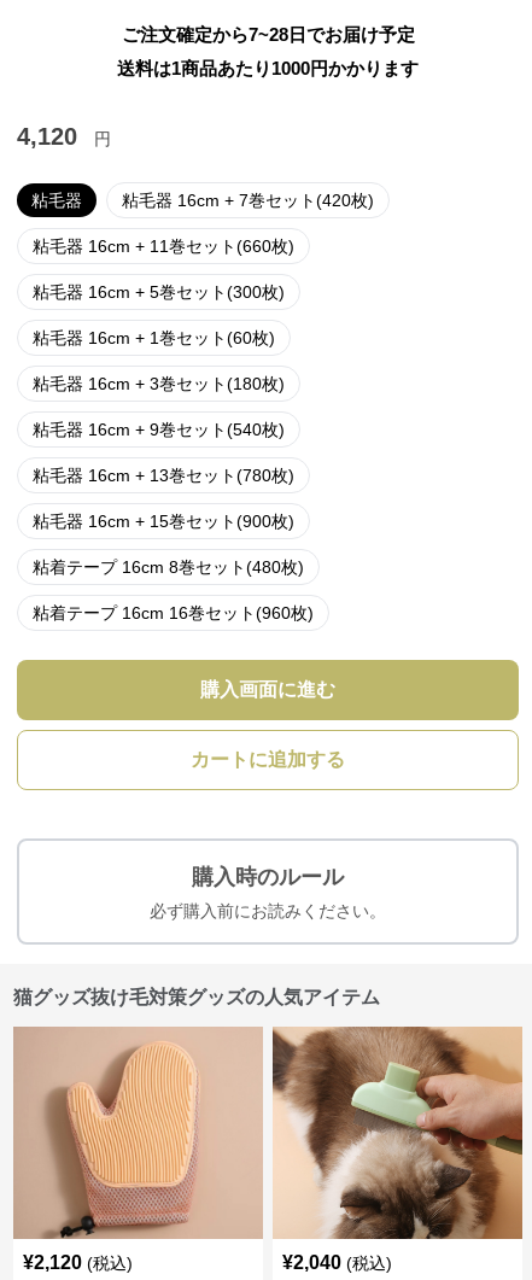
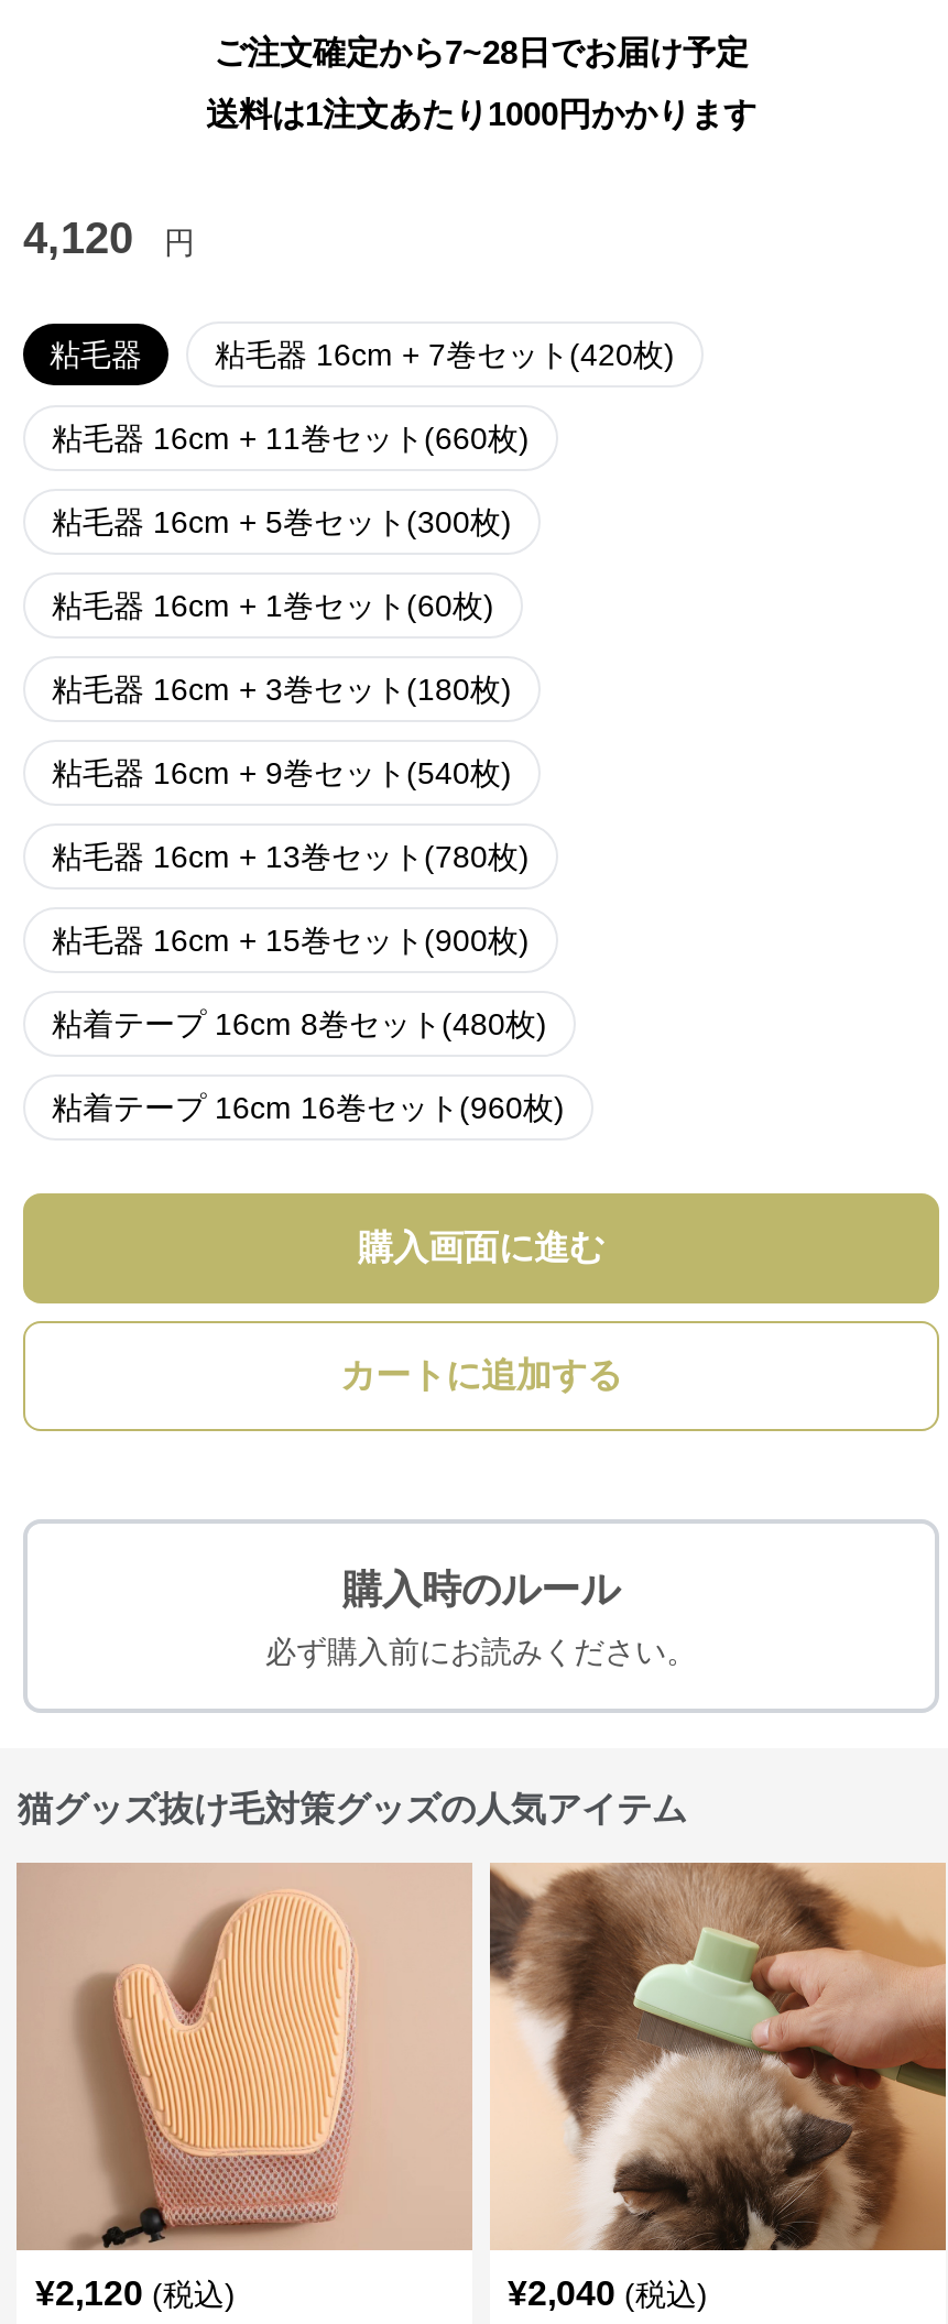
- 送料は1商品あたり1000円かかります
+ 送料は1注文あたり1000円かかります
